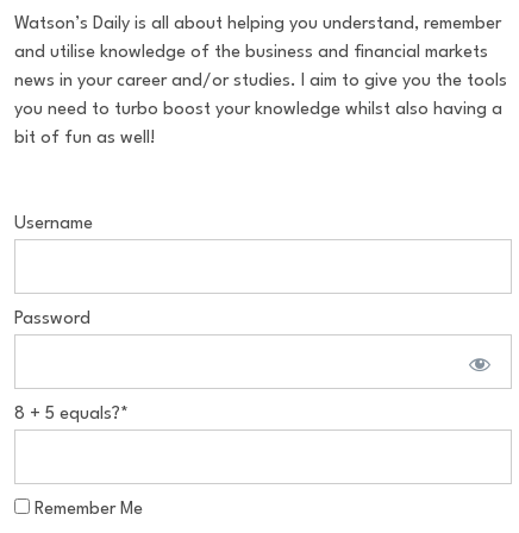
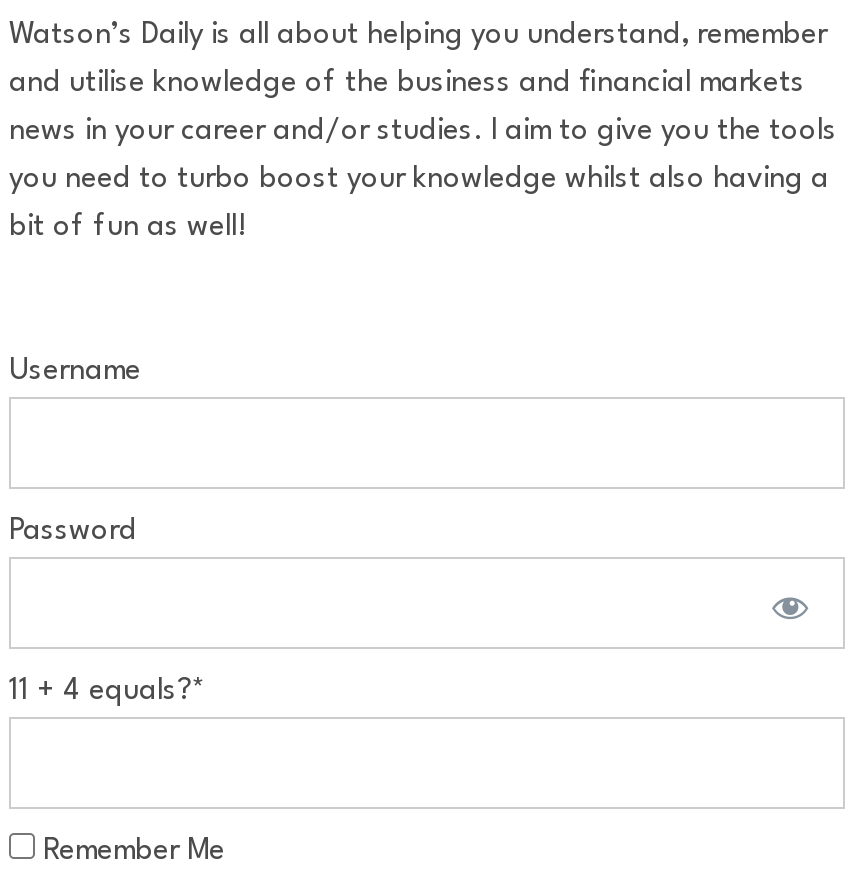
- 8 + 5 equals?*
+ 11 + 4 equals?*
